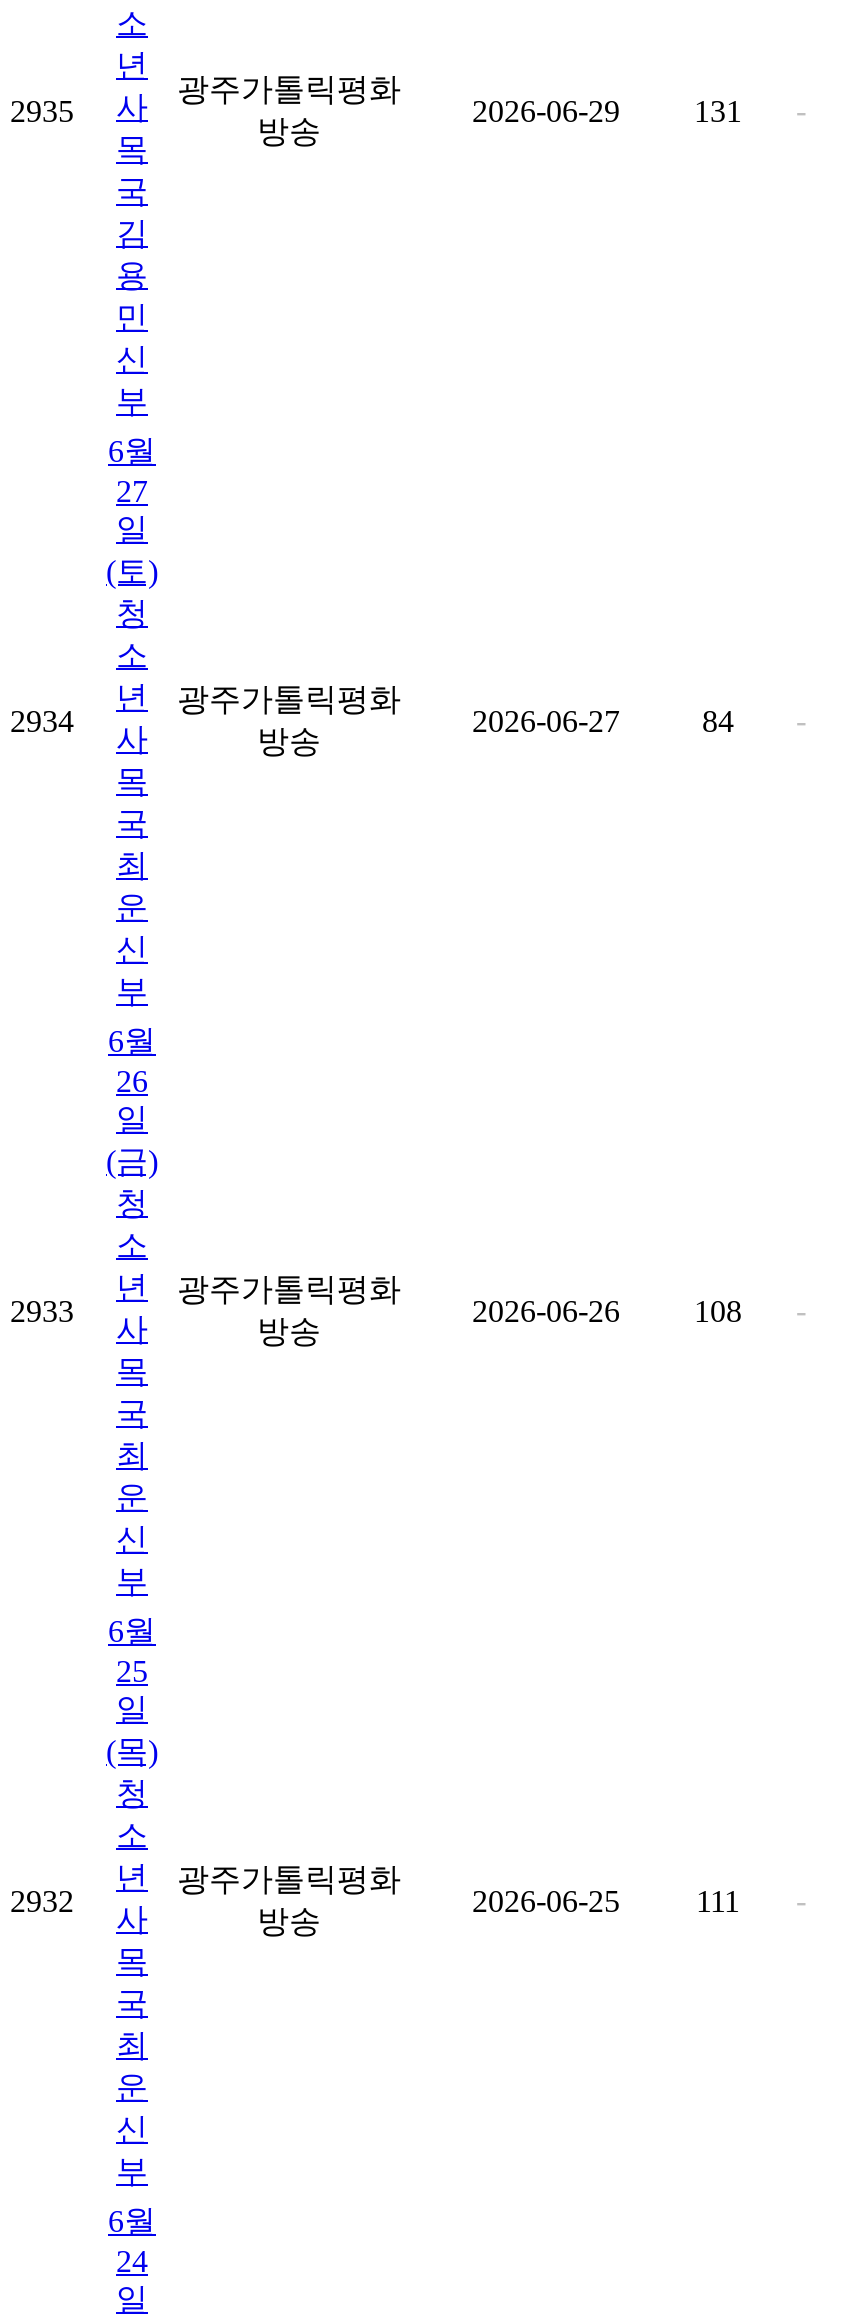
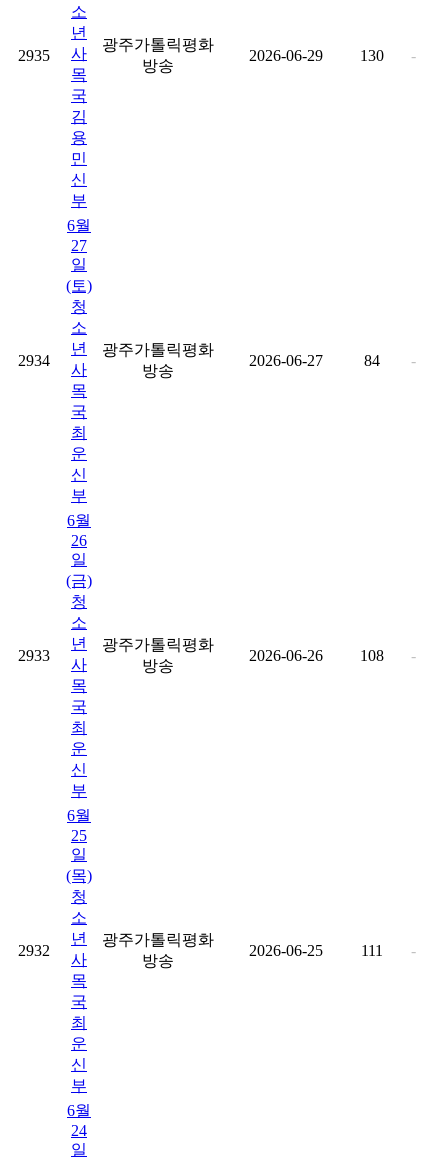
- 131
+ 130
